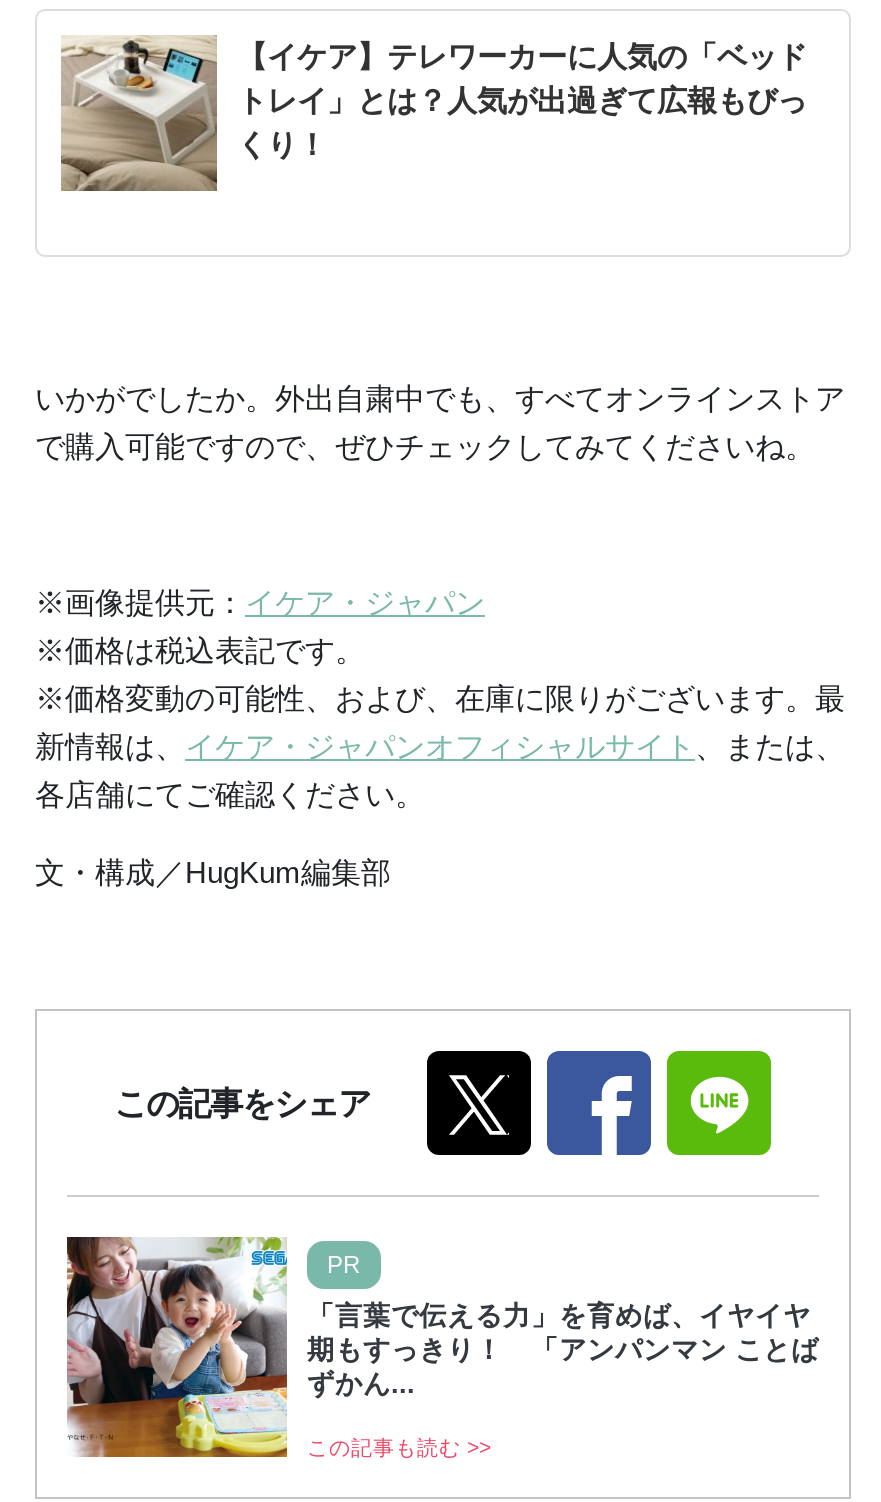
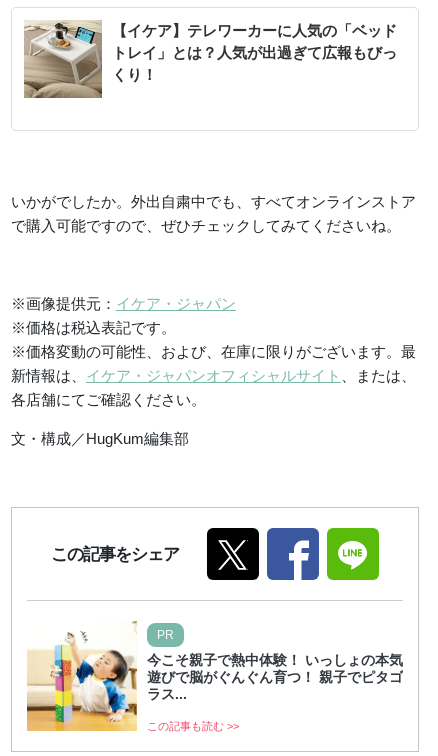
- [image]
- 「言葉で伝える力」を育めば、イヤイヤ
- 期もすっきり！ 「アンパンマン ことば
- ずかん...
+ [image]
+ 今こそ親子で熱中体験！ いっしょの本気
+ 遊びで脳がぐんぐん育つ！ 親子でピタゴ
+ ラス...
